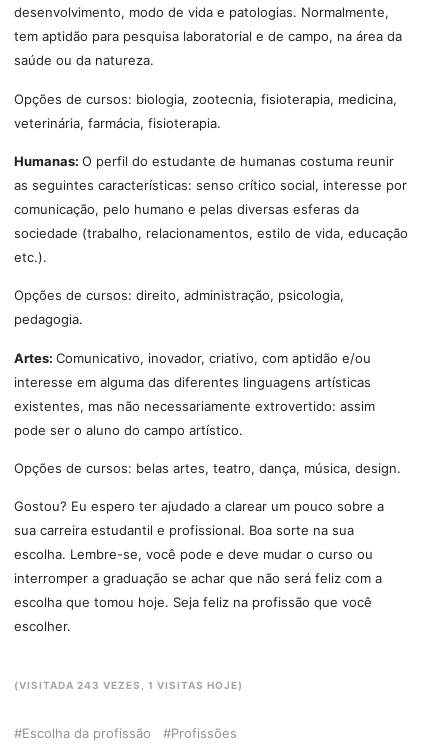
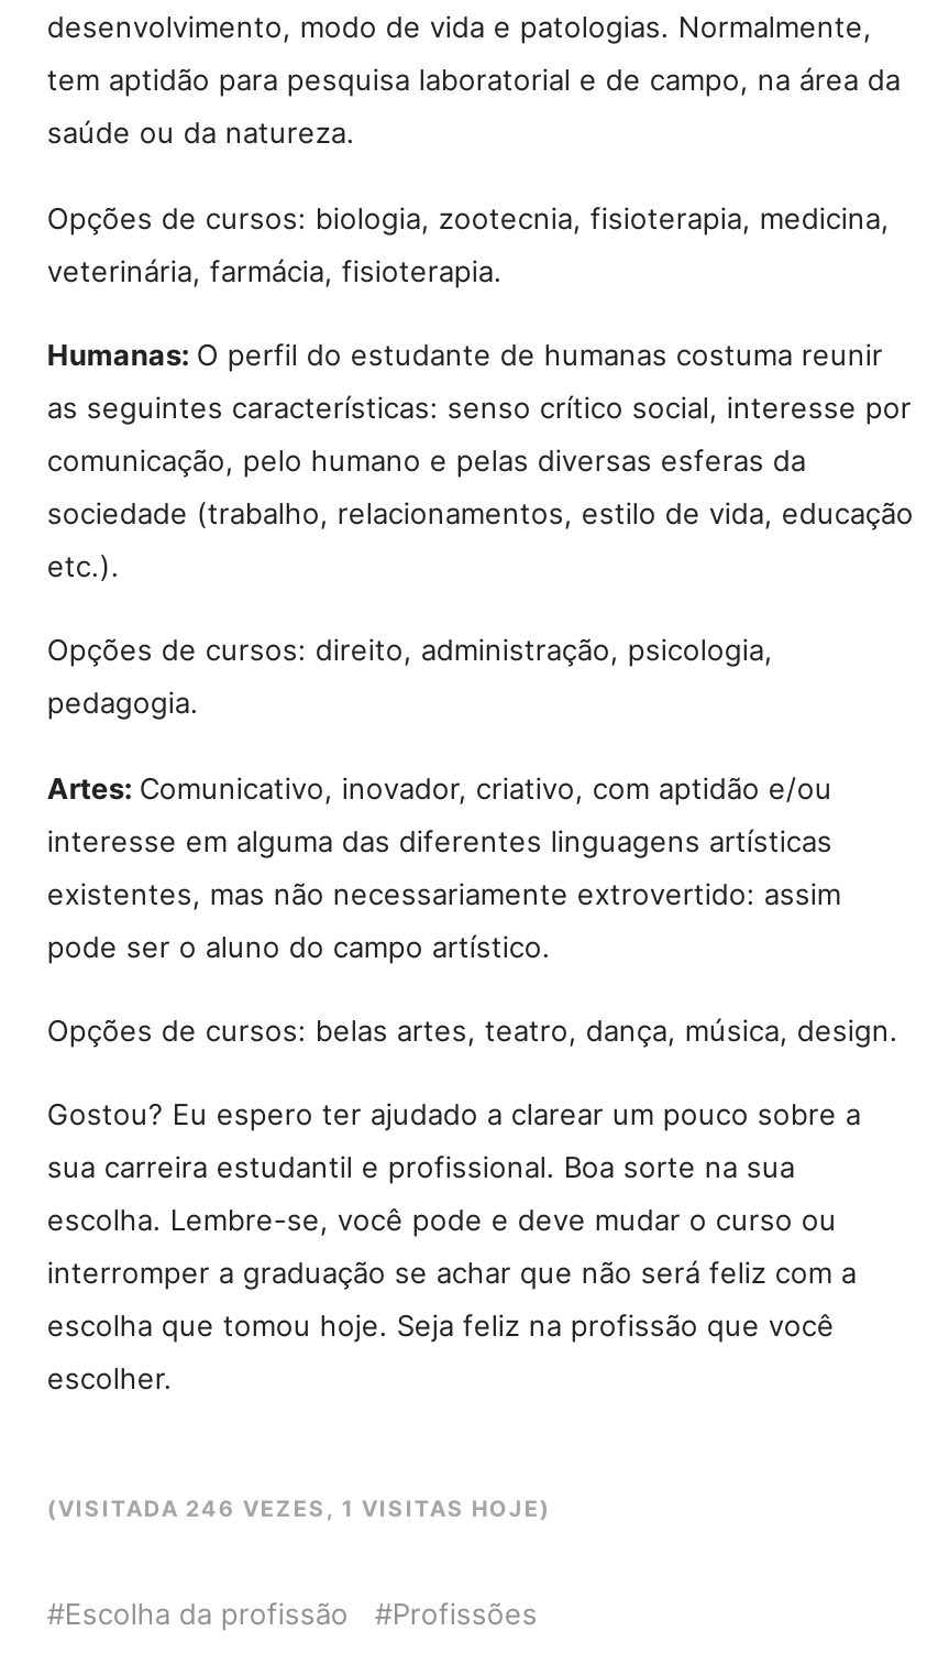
- (VISITADA 243 VEZES, 1 VISITAS HOJE)
+ (VISITADA 246 VEZES, 1 VISITAS HOJE)
